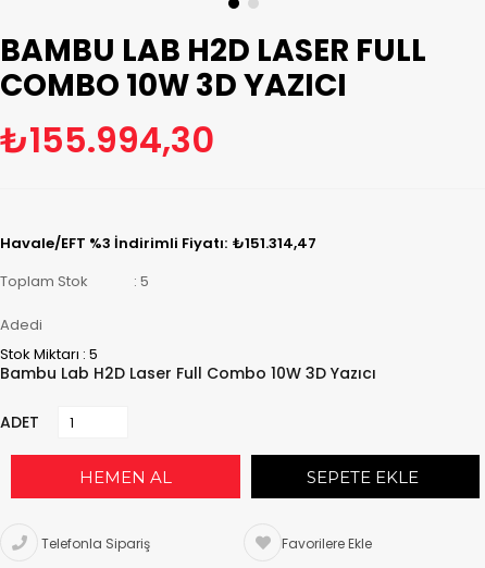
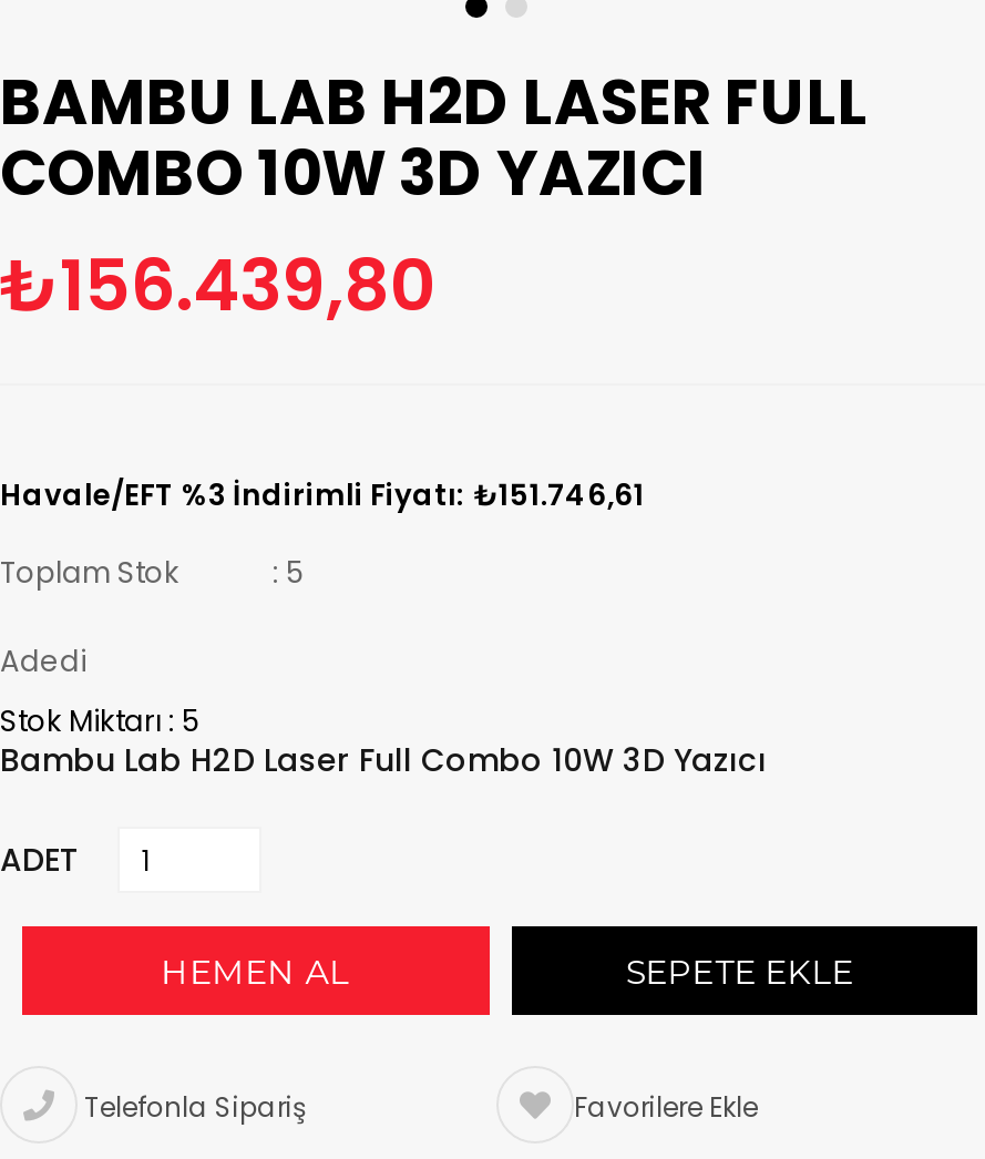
- ₺155.994,30
+ ₺156.439,80

- Havale/EFT %3 İndirimli Fiyatı: ₺151.314,47
+ Havale/EFT %3 İndirimli Fiyatı: ₺151.746,61
